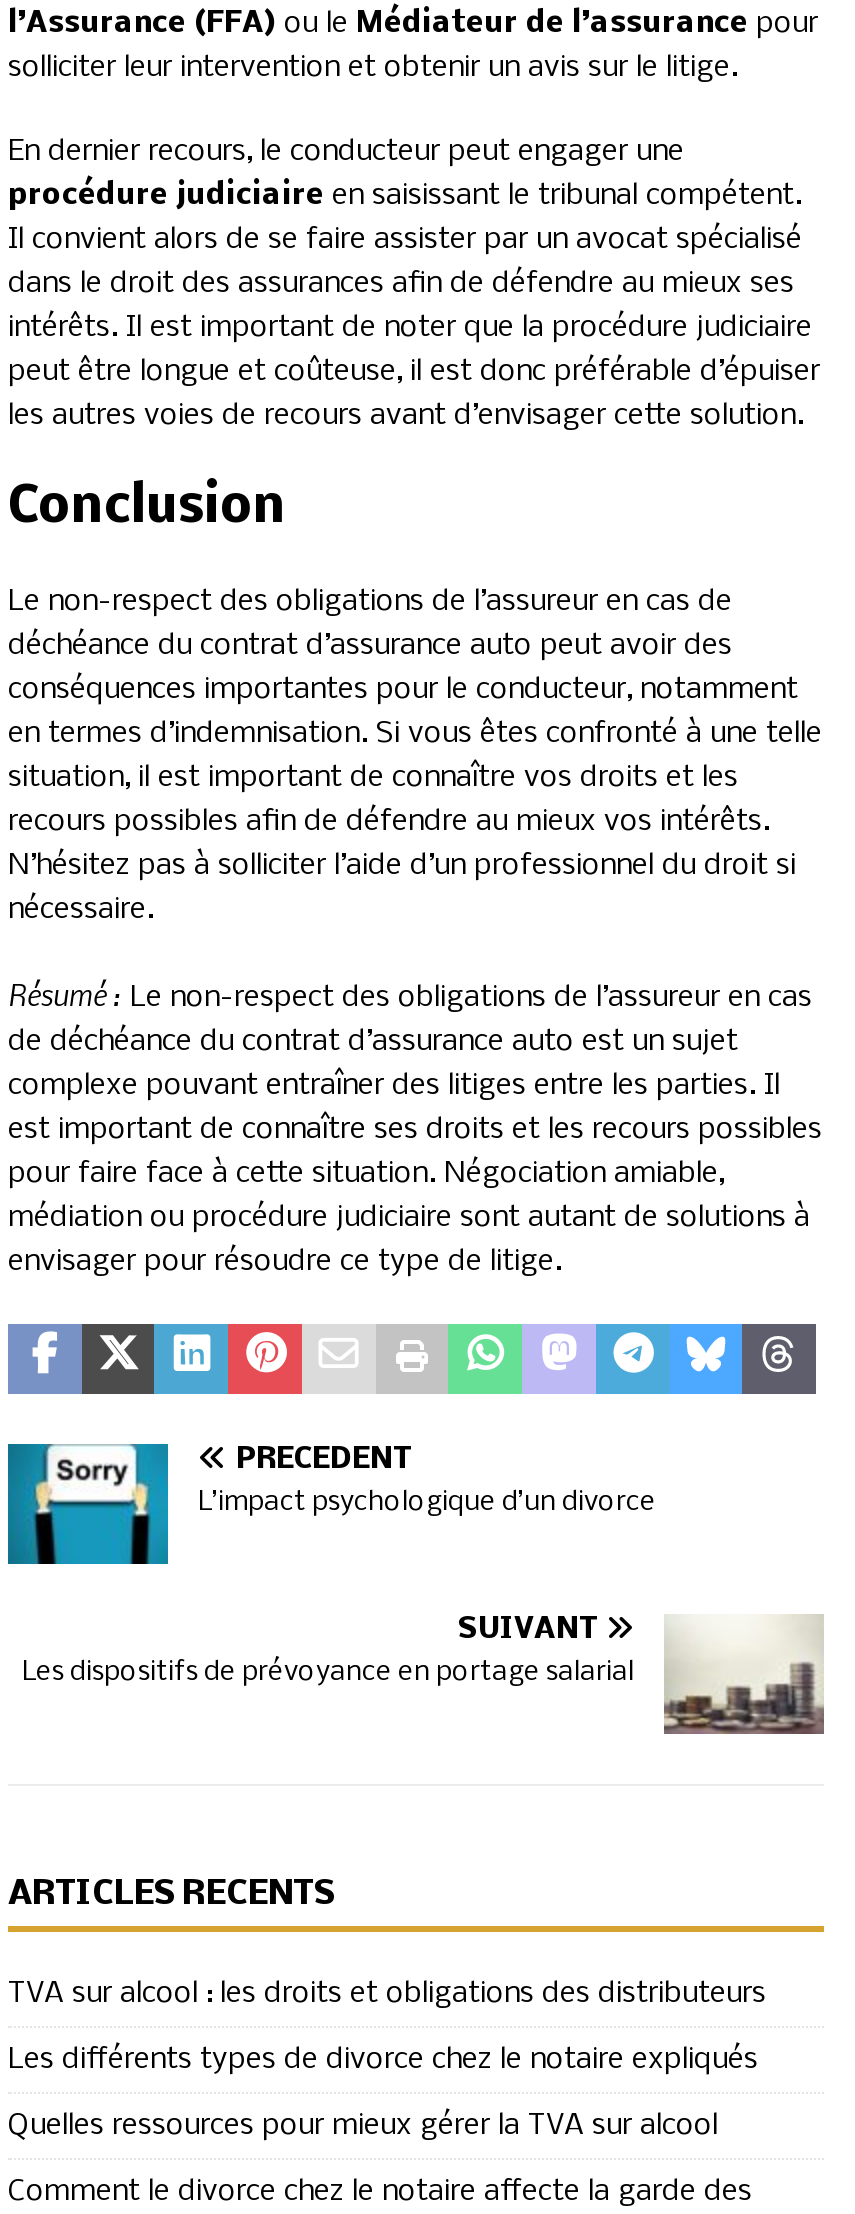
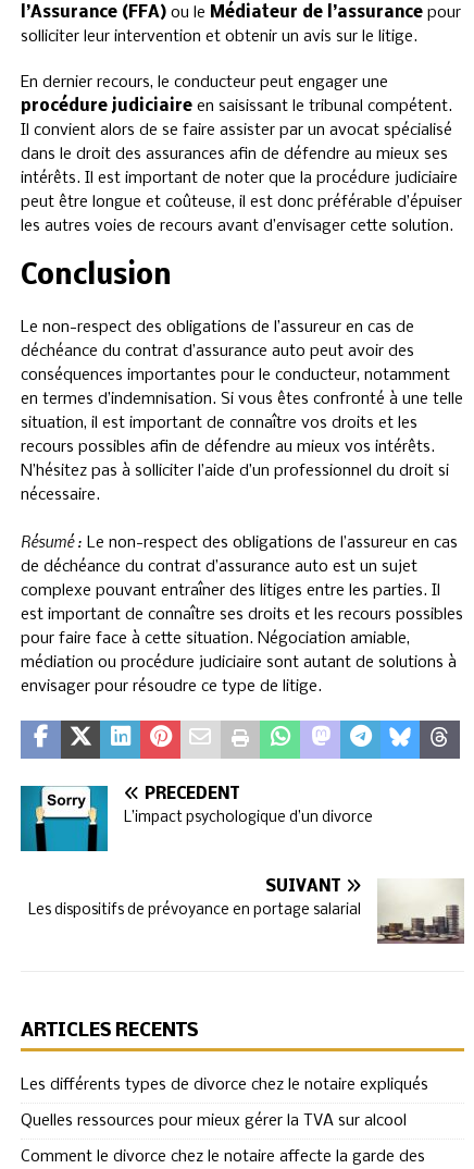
- TVA sur alcool : les droits et obligations des distributeurs
